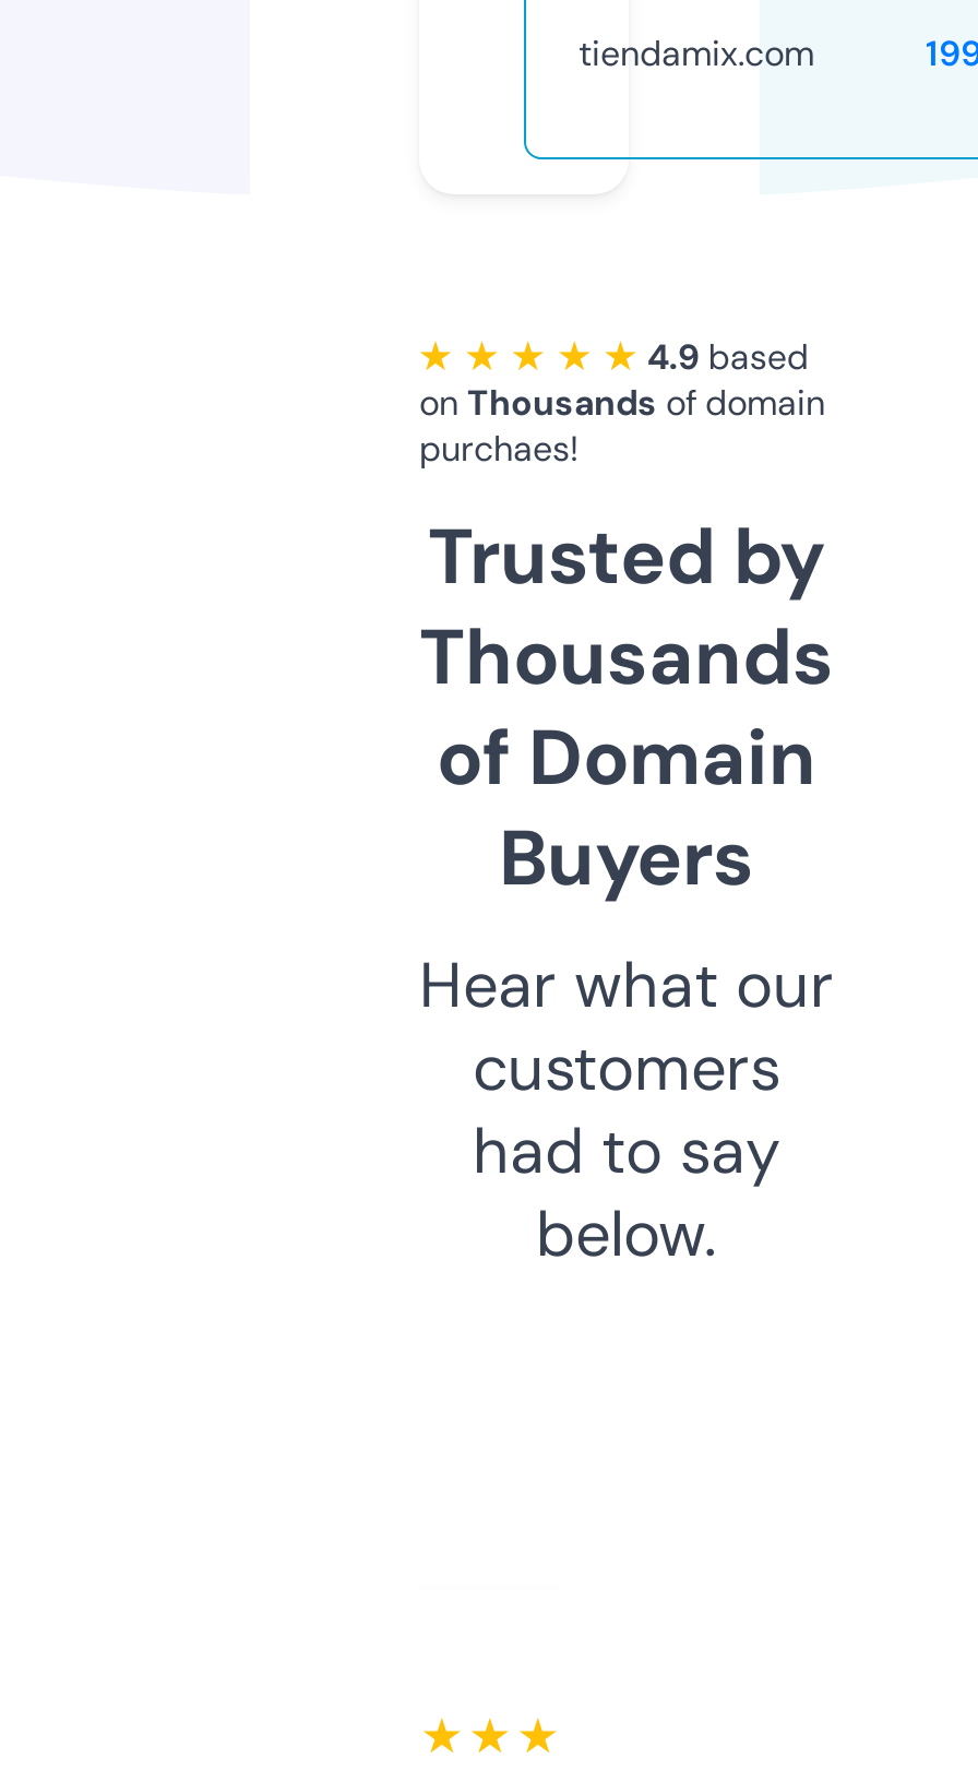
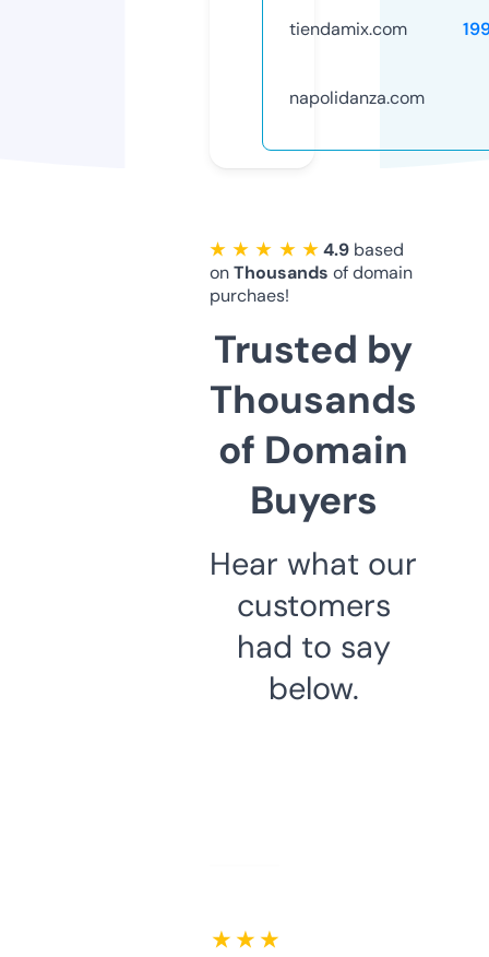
+ napolidanza.com
